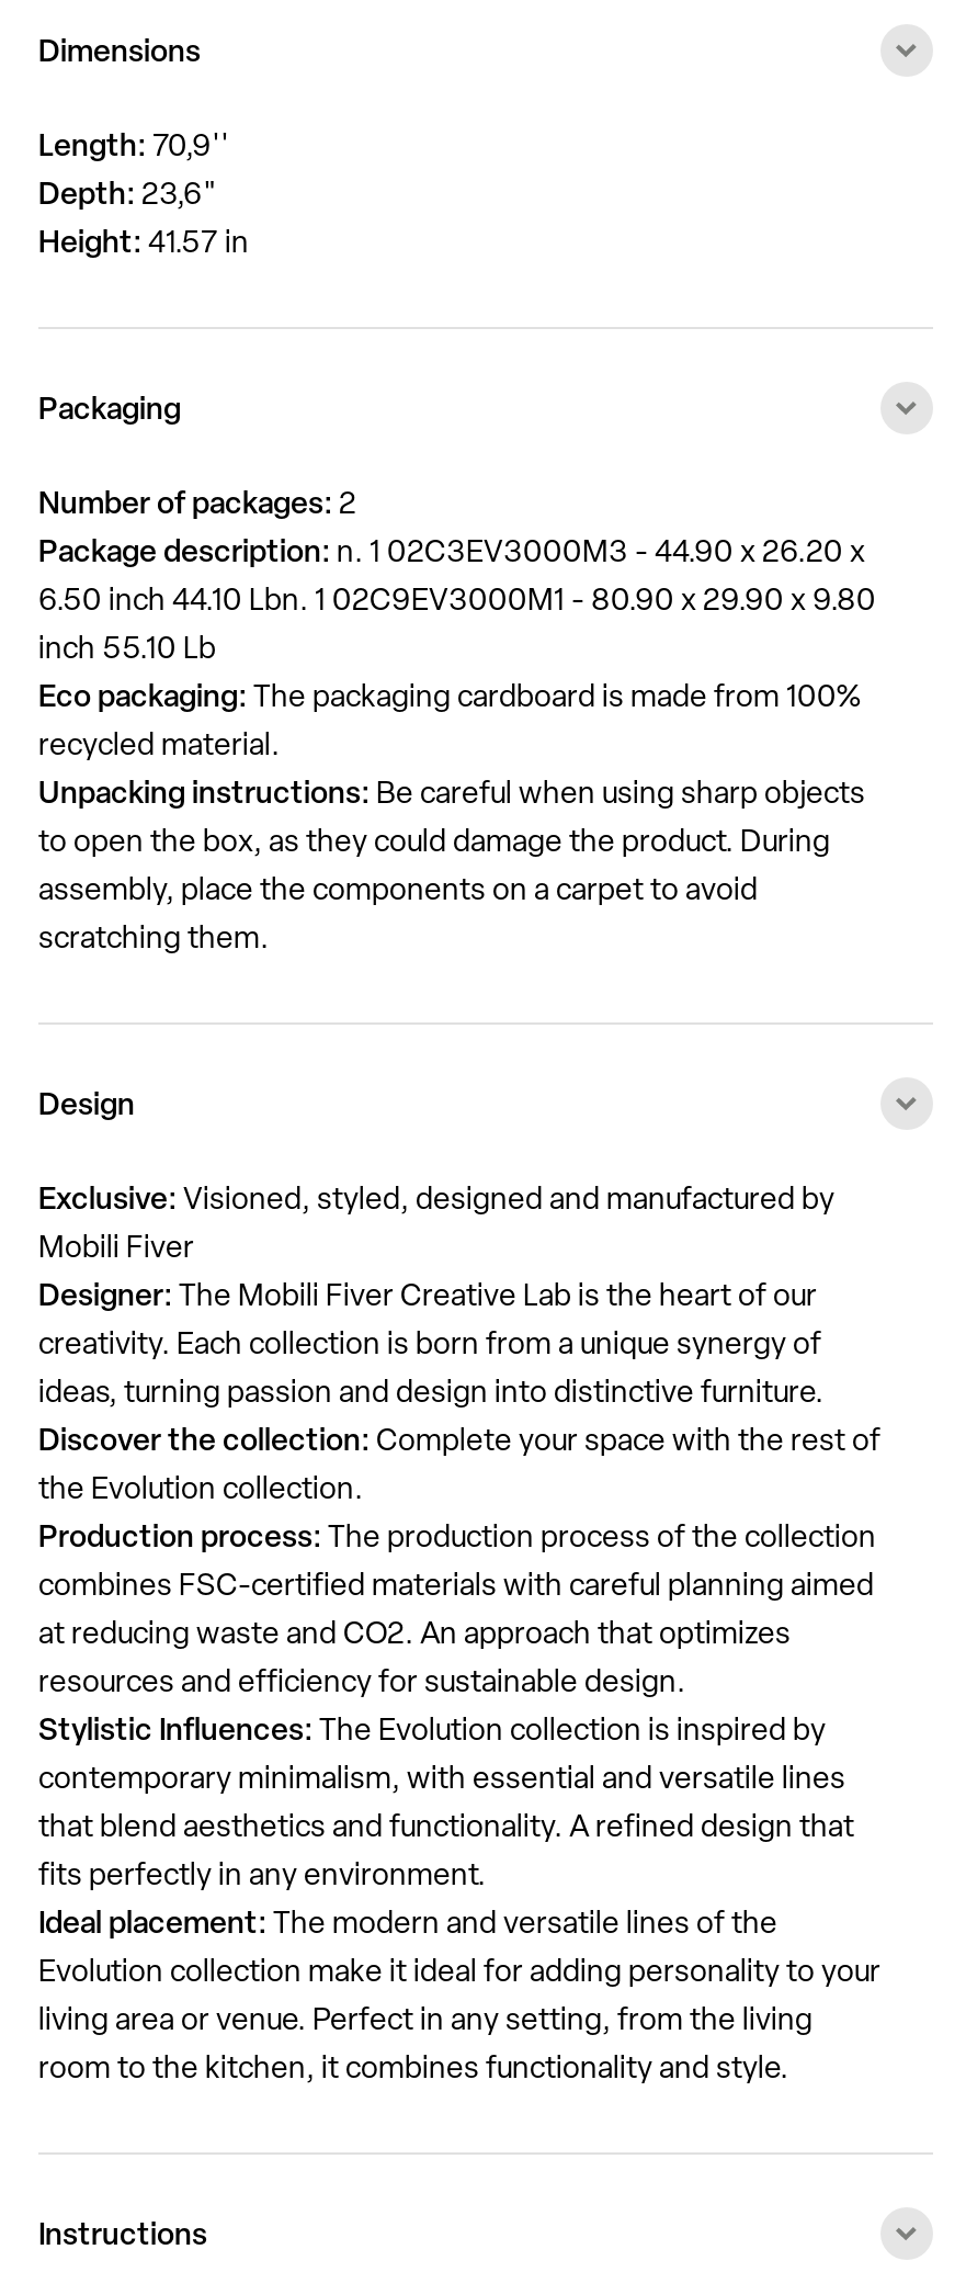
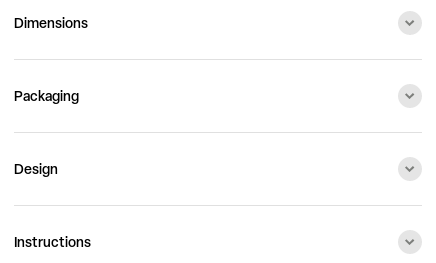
- Length: 70,9''
- Depth: 23,6"
- Height: 41.57 in

- Number of packages: 2
- Package description: n. 1 02C3EV3000M3 - 44.90 x 26.20 x
- 6.50 inch 44.10 Lbn. 1 02C9EV3000M1 - 80.90 x 29.90 x 9.80
- inch 55.10 Lb
- Eco packaging: The packaging cardboard is made from 100%
- recycled material.
- Unpacking instructions: Be careful when using sharp objects
- to open the box, as they could damage the product. During
- assembly, place the components on a carpet to avoid
- scratching them.

- Exclusive: Visioned, styled, designed and manufactured by
- Mobili Fiver
- Designer: The Mobili Fiver Creative Lab is the heart of our
- creativity. Each collection is born from a unique synergy of
- ideas, turning passion and design into distinctive furniture.
- Discover the collection: Complete your space with the rest of
- the Evolution collection.
- Production process: The production process of the collection
- combines FSC-certified materials with careful planning aimed
- at reducing waste and CO2. An approach that optimizes
- resources and efficiency for sustainable design.
- Stylistic Influences: The Evolution collection is inspired by
- contemporary minimalism, with essential and versatile lines
- that blend aesthetics and functionality. A refined design that
- fits perfectly in any environment.
- Ideal placement: The modern and versatile lines of the
- Evolution collection make it ideal for adding personality to your
- living area or venue. Perfect in any setting, from the living
- room to the kitchen, it combines functionality and style.
